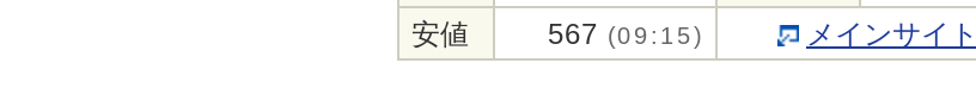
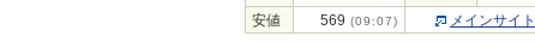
- 567 (09:15)
+ 569 (09:07)
